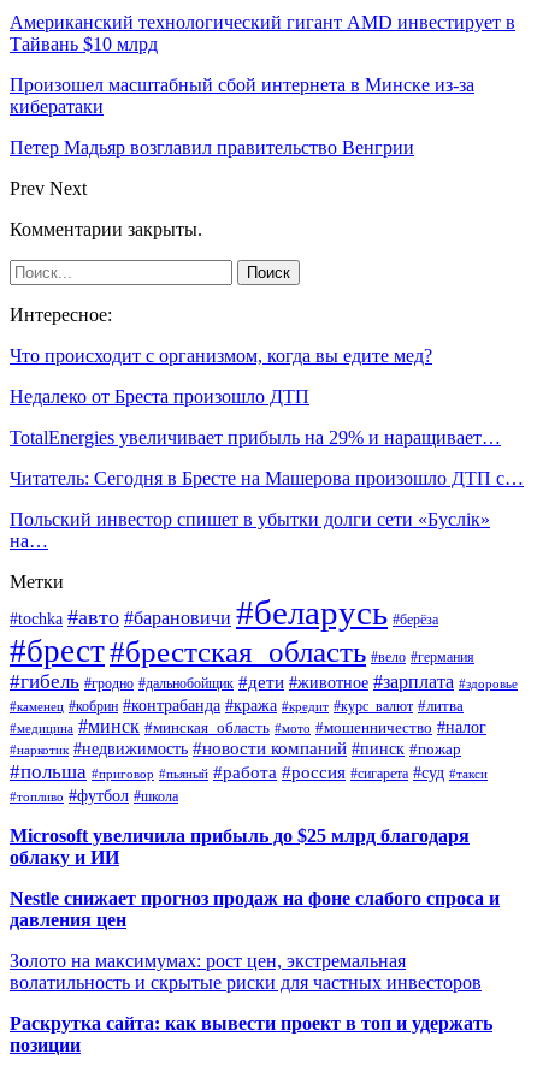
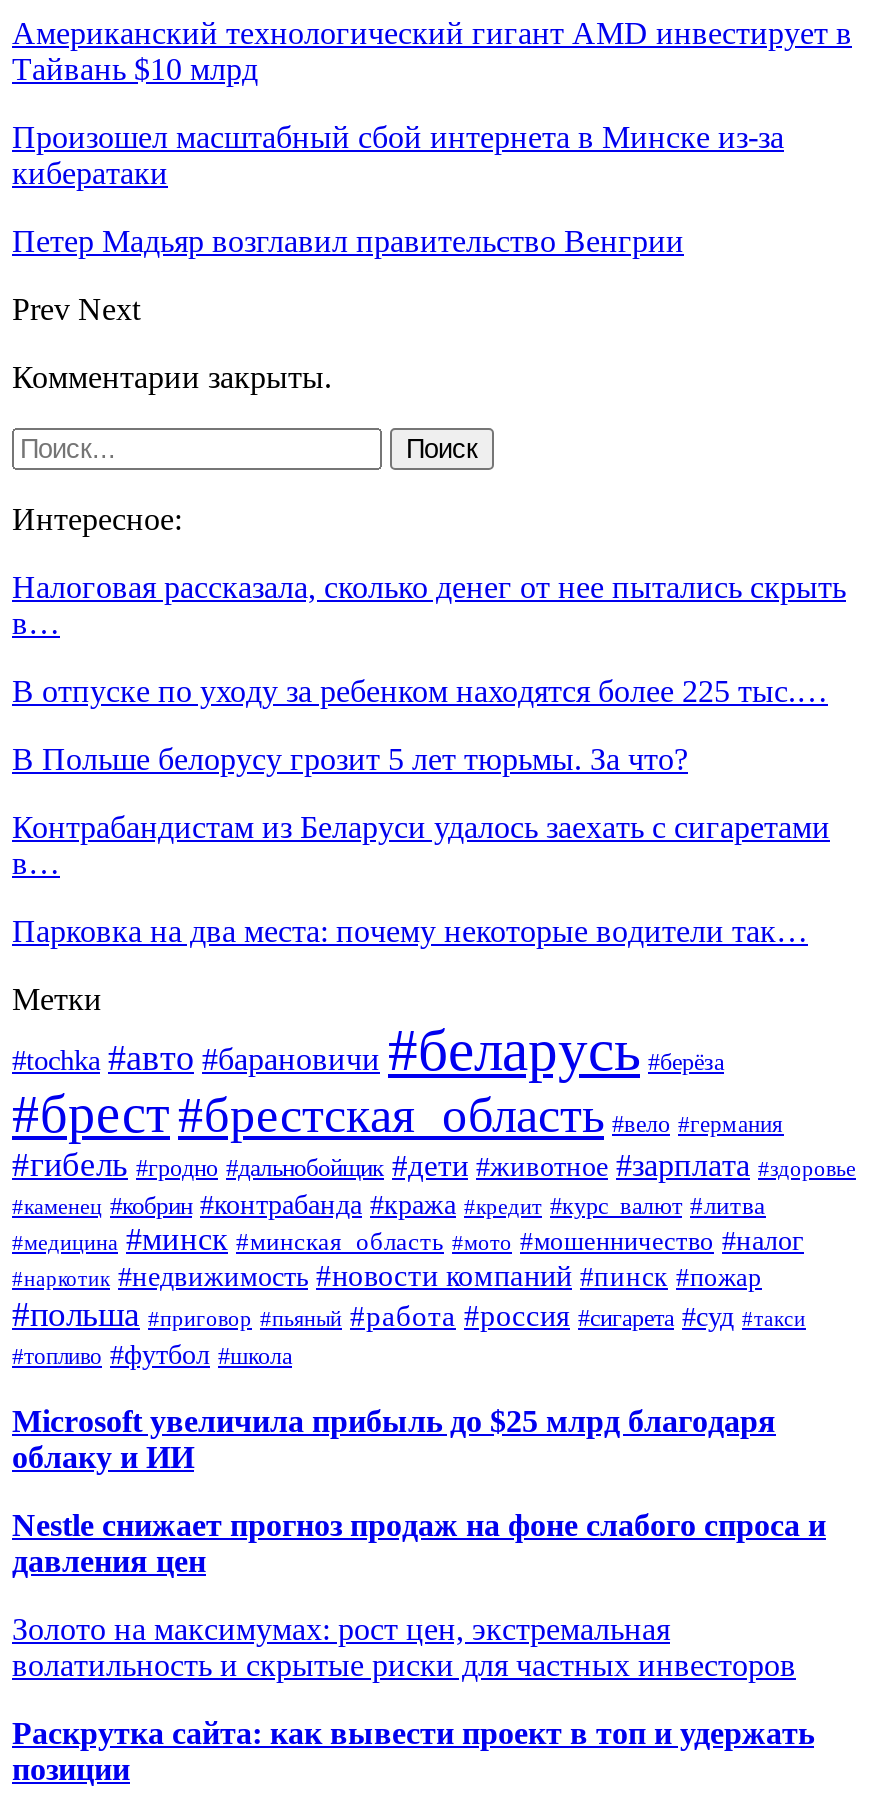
- Что происходит с организмом, когда вы едите мед?
+ Налоговая рассказала, сколько денег от нее пытались скрыть
+ в…

- Недалеко от Бреста произошло ДТП
+ В отпуске по уходу за ребенком находятся более 225 тыс.…

- TotalEnergies увеличивает прибыль на 29% и наращивает…
+ В Польше белорусу грозит 5 лет тюрьмы. За что?

- Читатель: Сегодня в Бресте на Машерова произошло ДТП с…
+ Контрабандистам из Беларуси удалось заехать с сигаретами
+ в…

- Польский инвестор спишет в убытки долги сети «Буслiк»
- на…
+ Парковка на два места: почему некоторые водители так…
